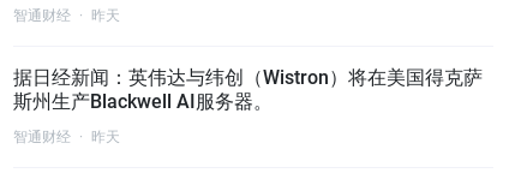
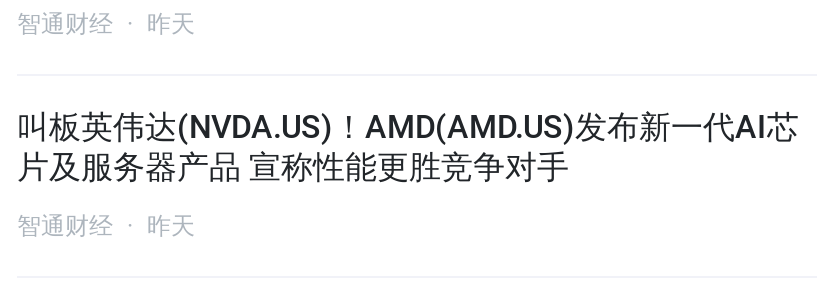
- 据日经新闻：英伟达与纬创（Wistron）将在美国得克萨
- 斯州生产Blackwell AI服务器。
+ 叫板英伟达(NVDA.US)！AMD(AMD.US)发布新一代AI芯
+ 片及服务器产品 宣称性能更胜竞争对手
